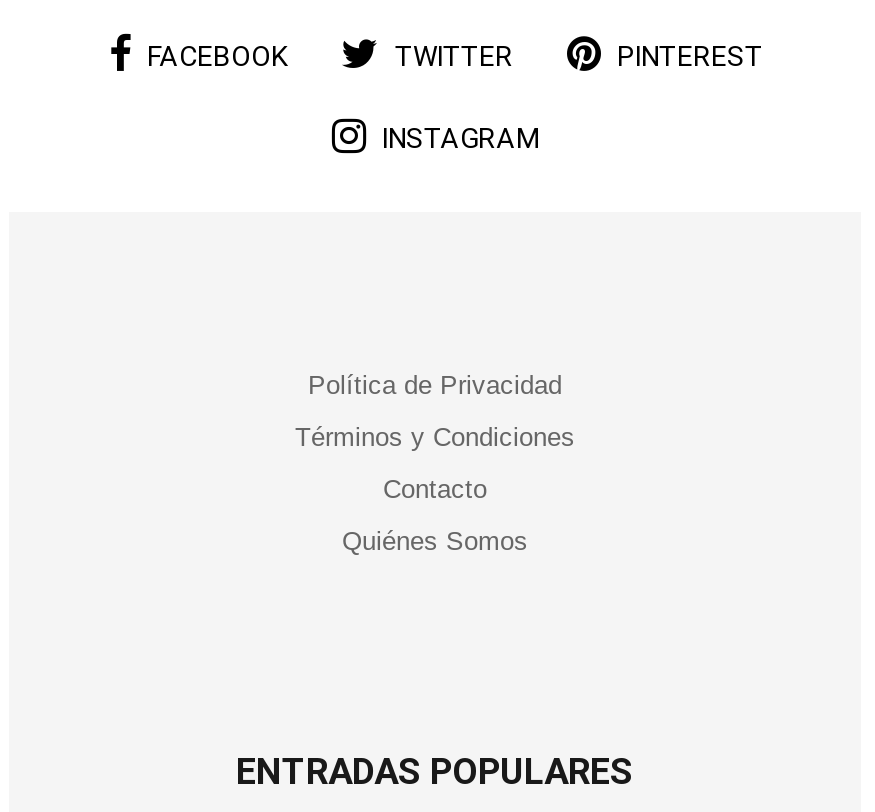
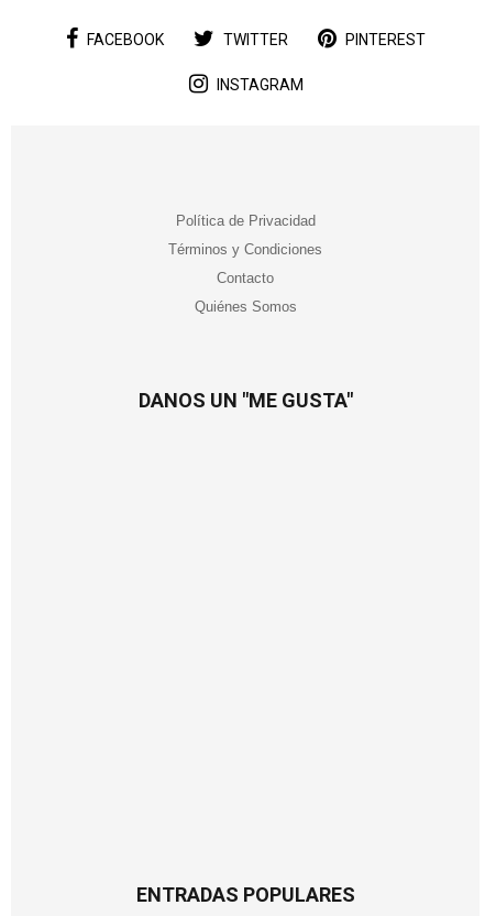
+ DANOS UN "ME GUSTA"
